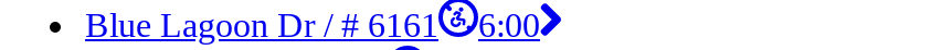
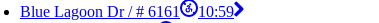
- Blue Lagoon Dr / # 6161 6:00
+ Blue Lagoon Dr / # 6161 10:59
